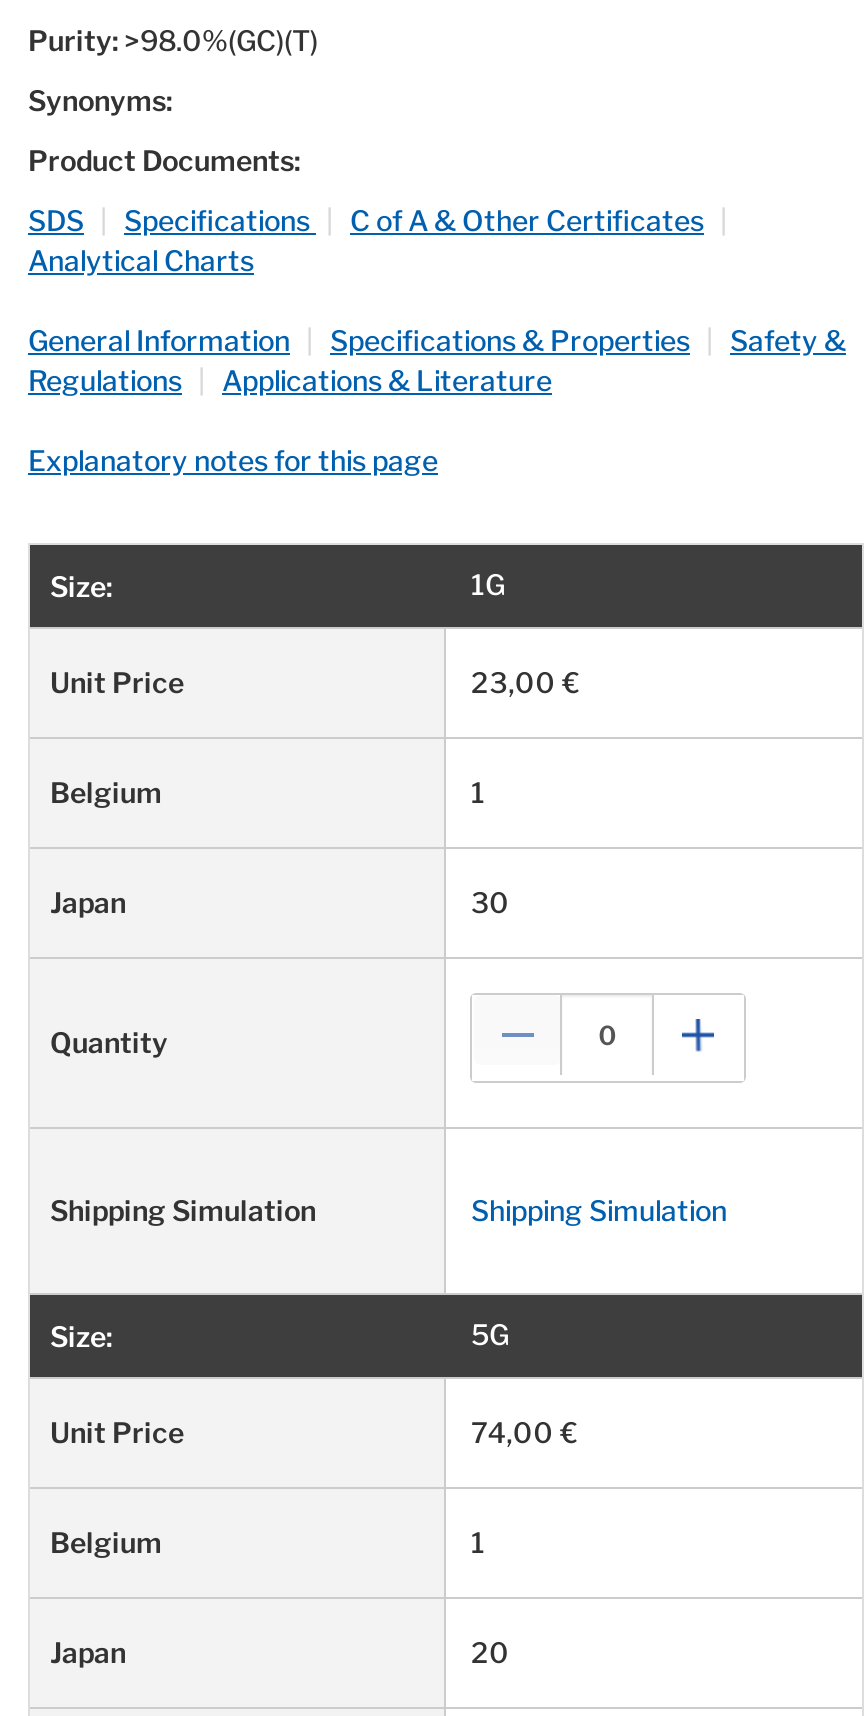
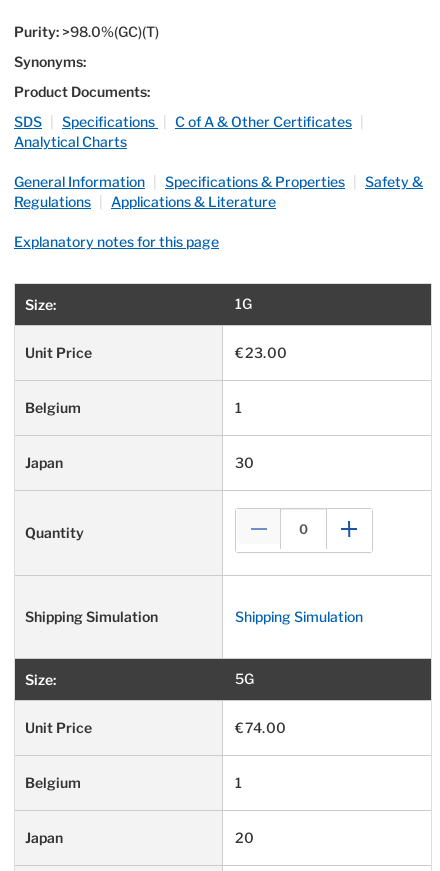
- 23,00 €
+ €23.00

- 74,00 €
+ €74.00
